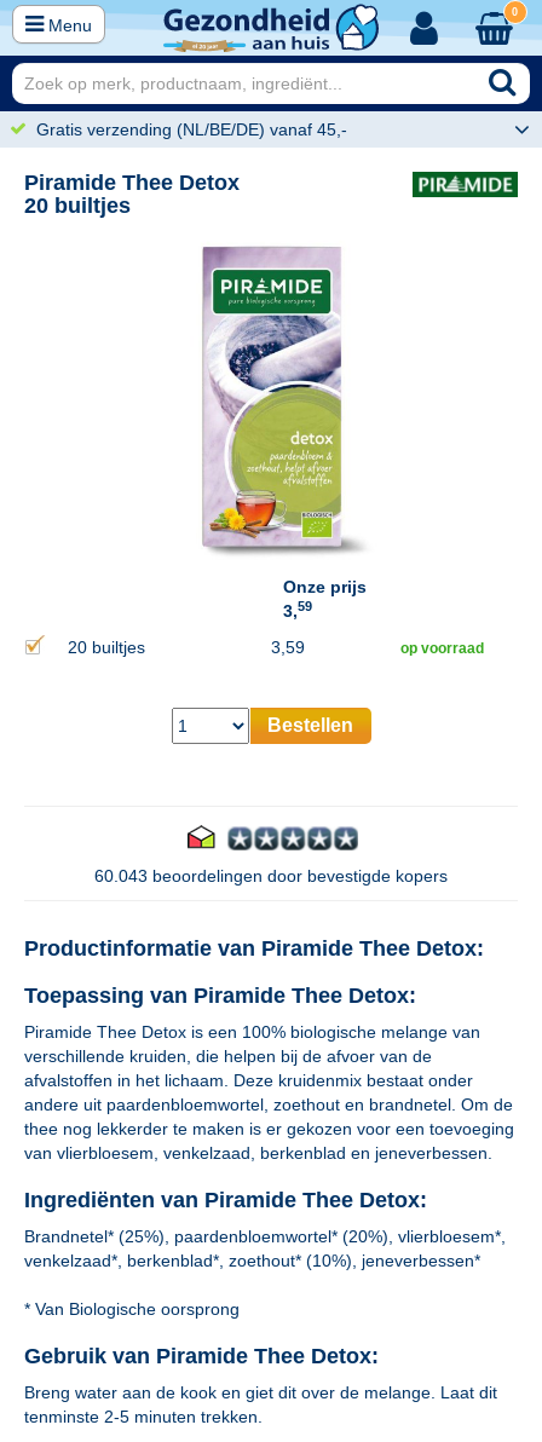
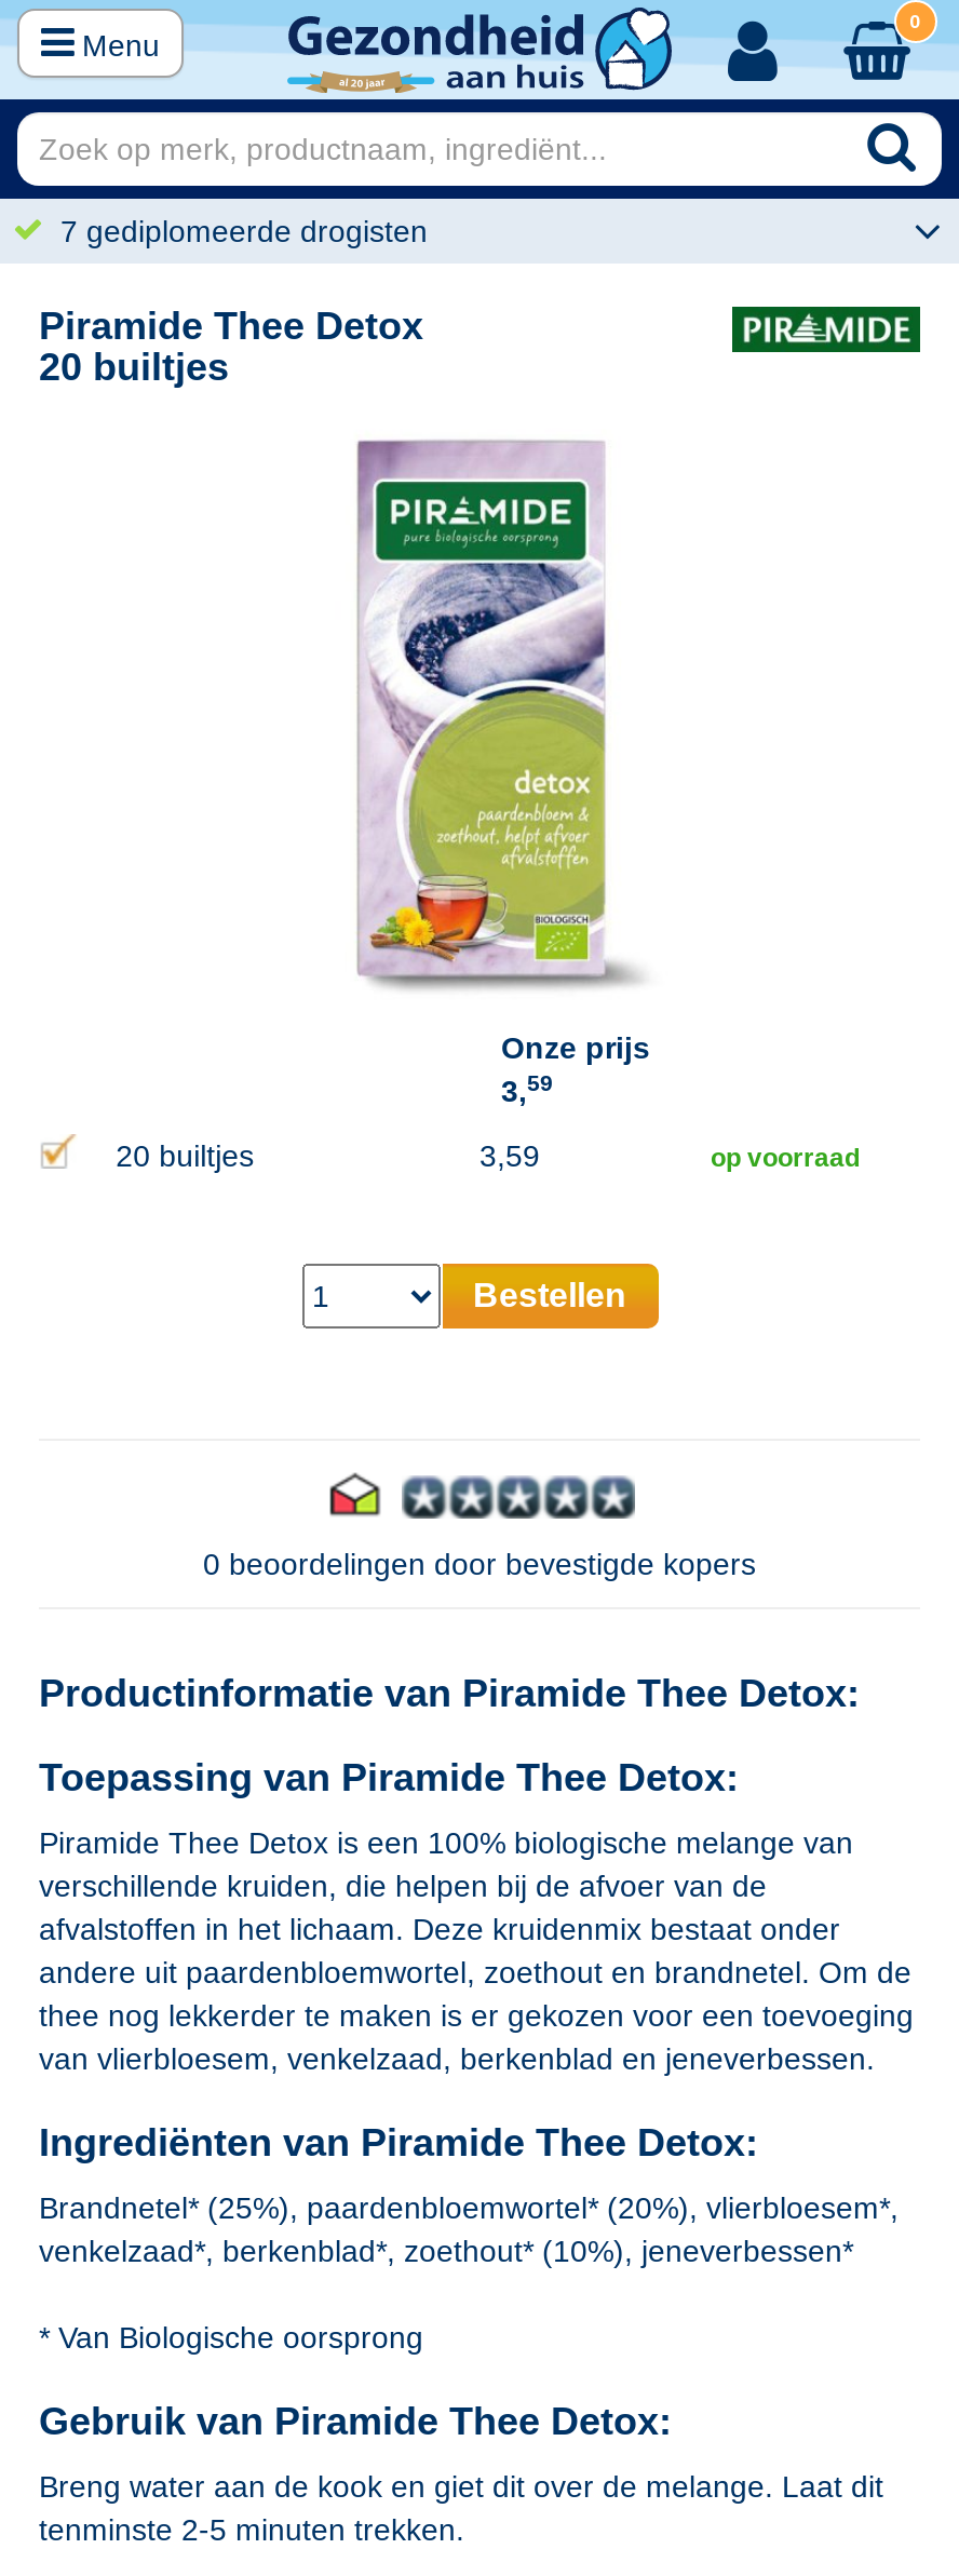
- Gratis verzending (NL/BE/DE) vanaf 45,-
+ 7 gediplomeerde drogisten

- 60.043 beoordelingen door bevestigde kopers
+ 0 beoordelingen door bevestigde kopers
